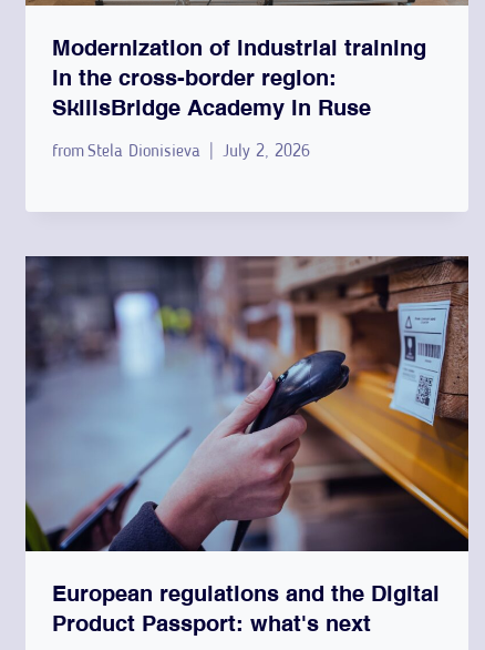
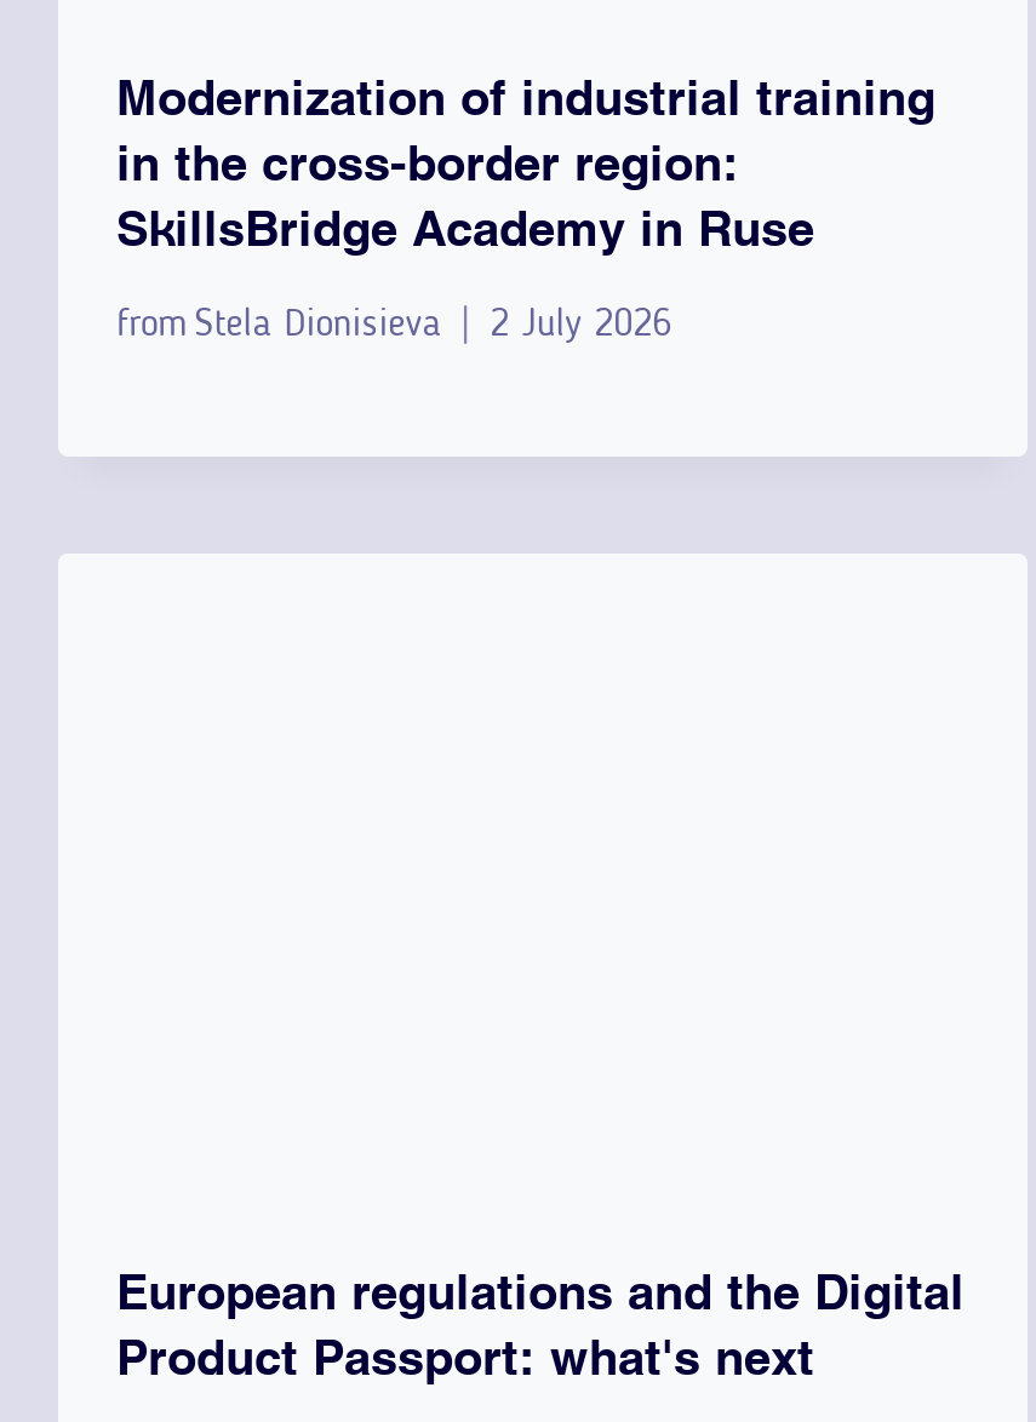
- from Stela Dionisieva July 2, 2026
+ from Stela Dionisieva 2 July 2026

- [image]
